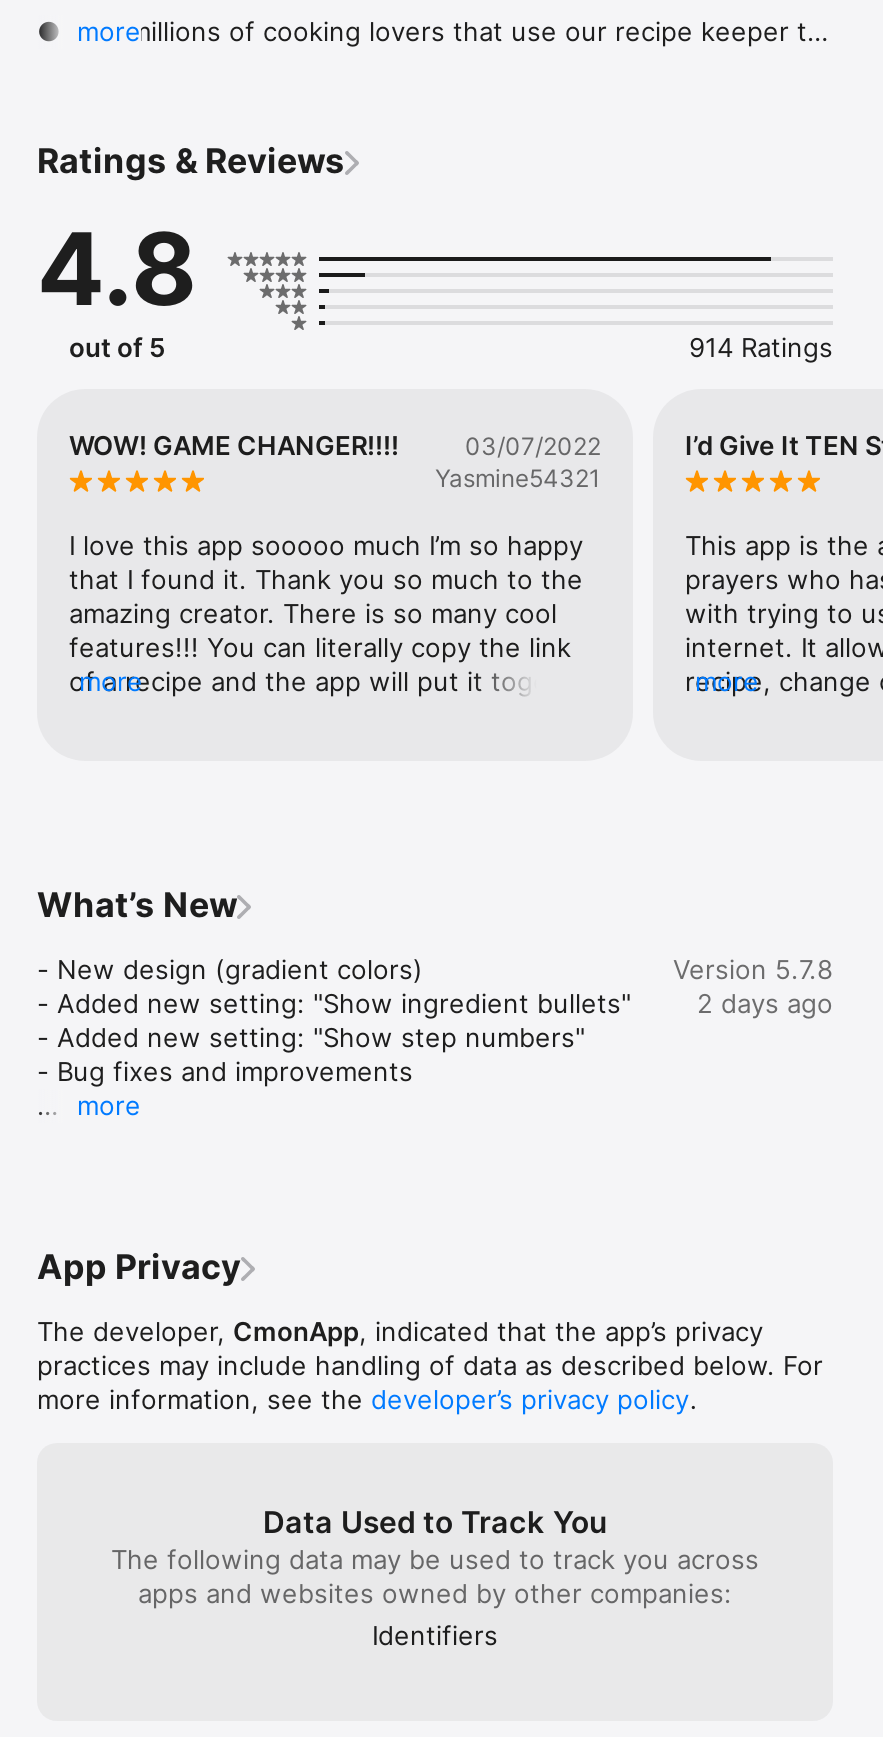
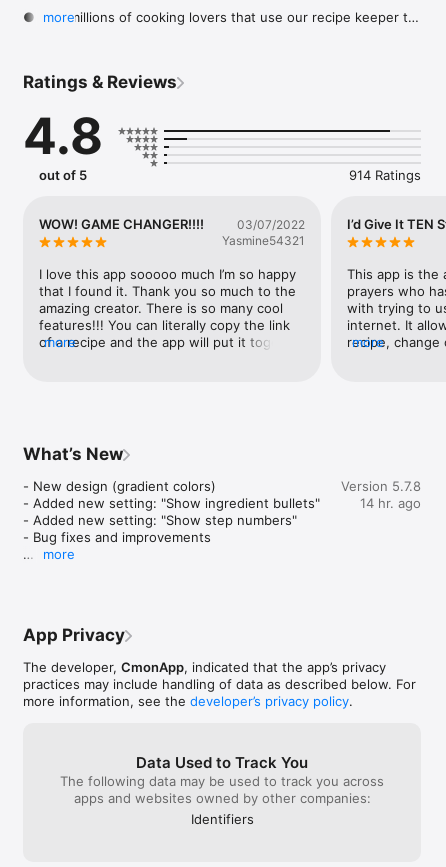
- 2 days ago
+ 14 hr. ago
